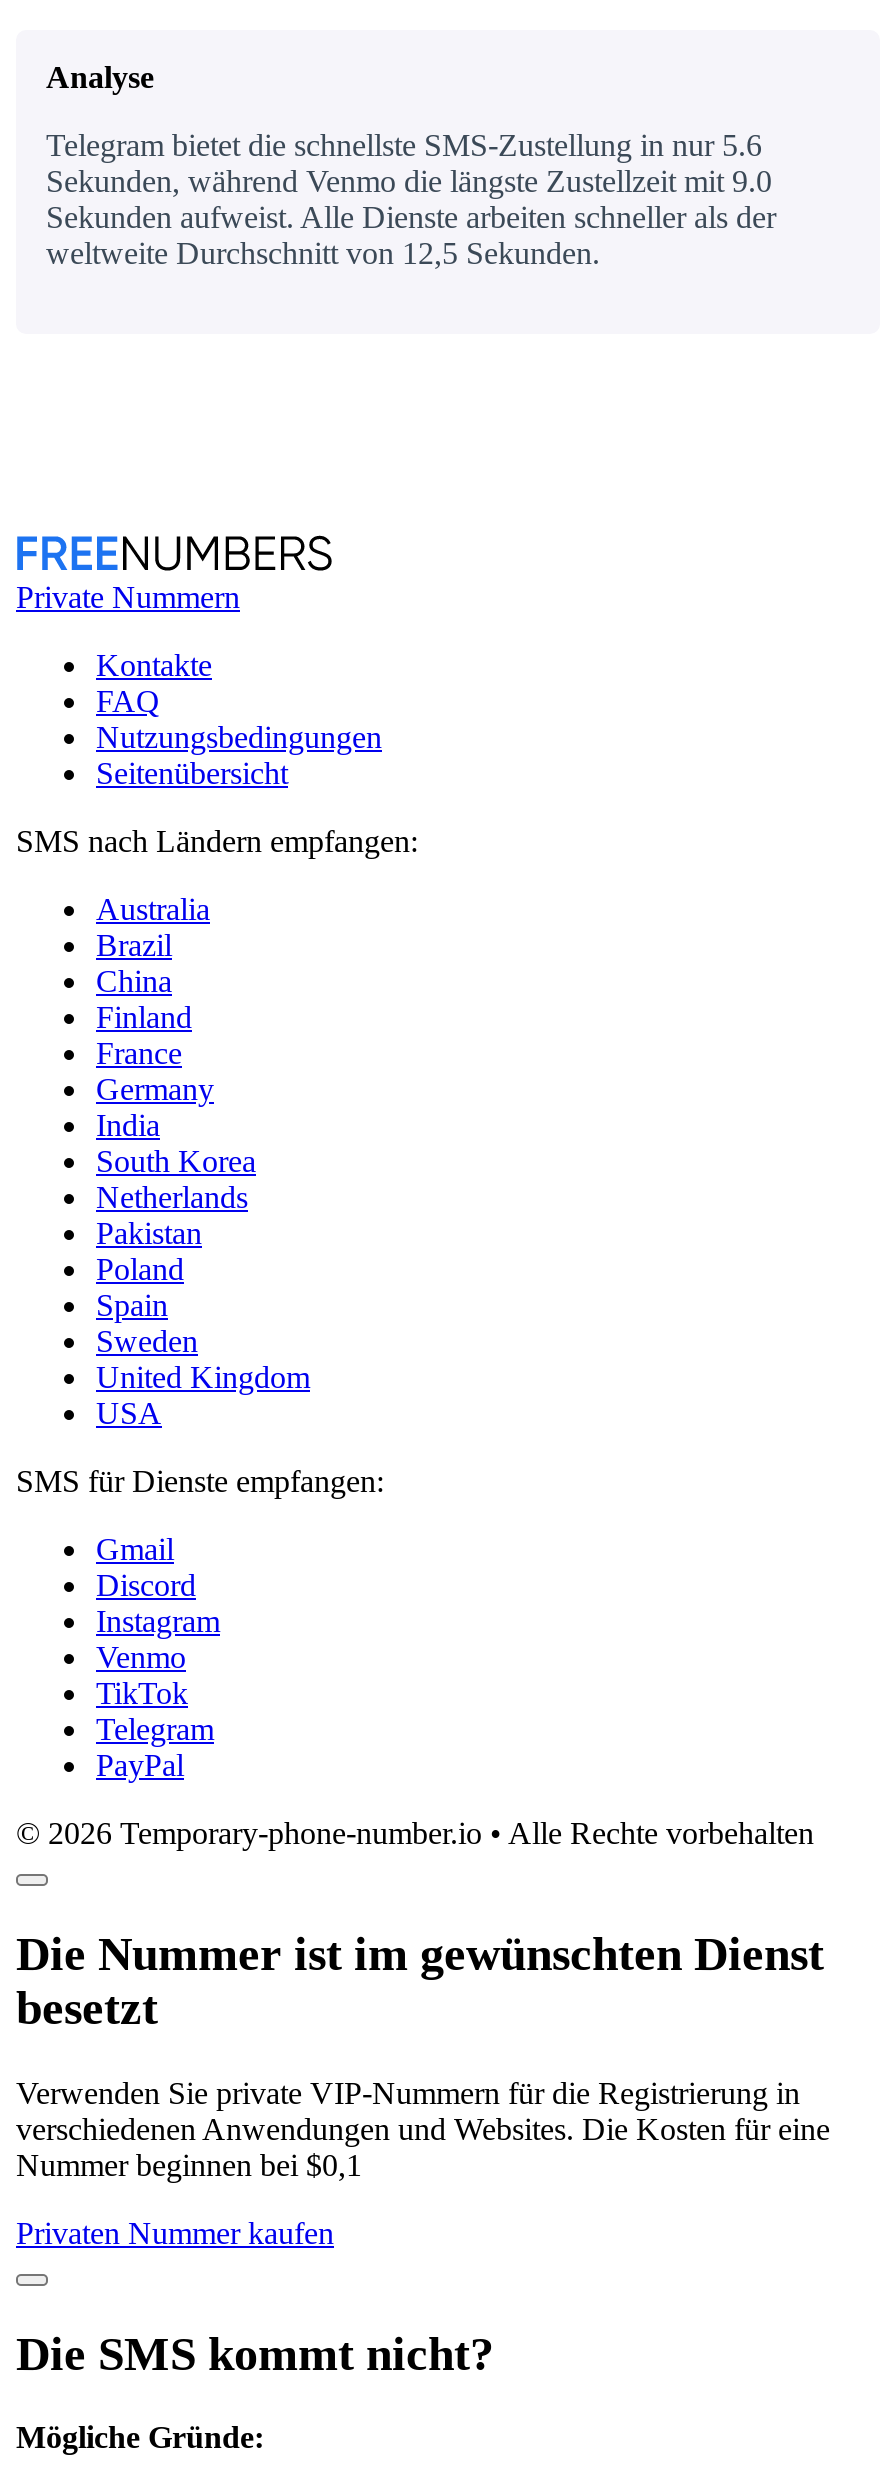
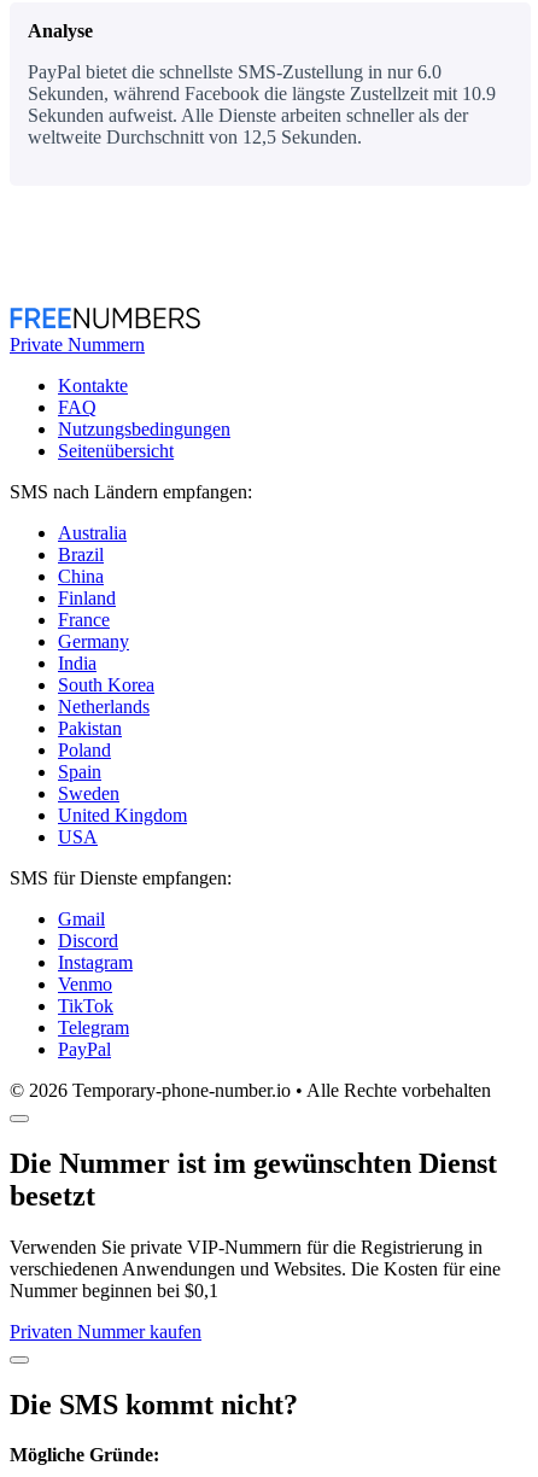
- Telegram bietet die schnellste SMS-Zustellung in nur 5.6
+ PayPal bietet die schnellste SMS-Zustellung in nur 6.0

- Sekunden, während Venmo die längste Zustellzeit mit 9.0
+ Sekunden, während Facebook die längste Zustellzeit mit 10.9
